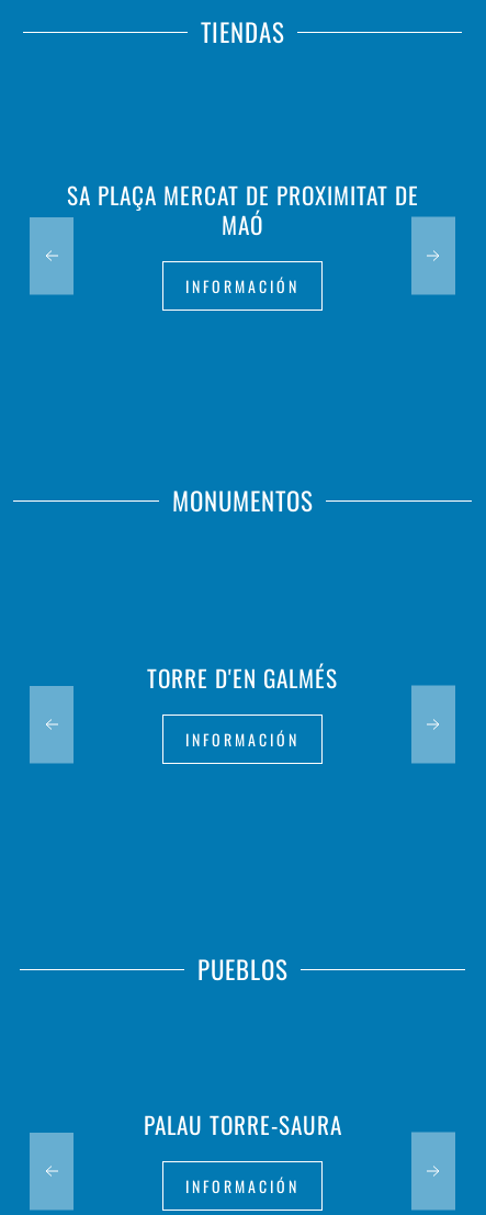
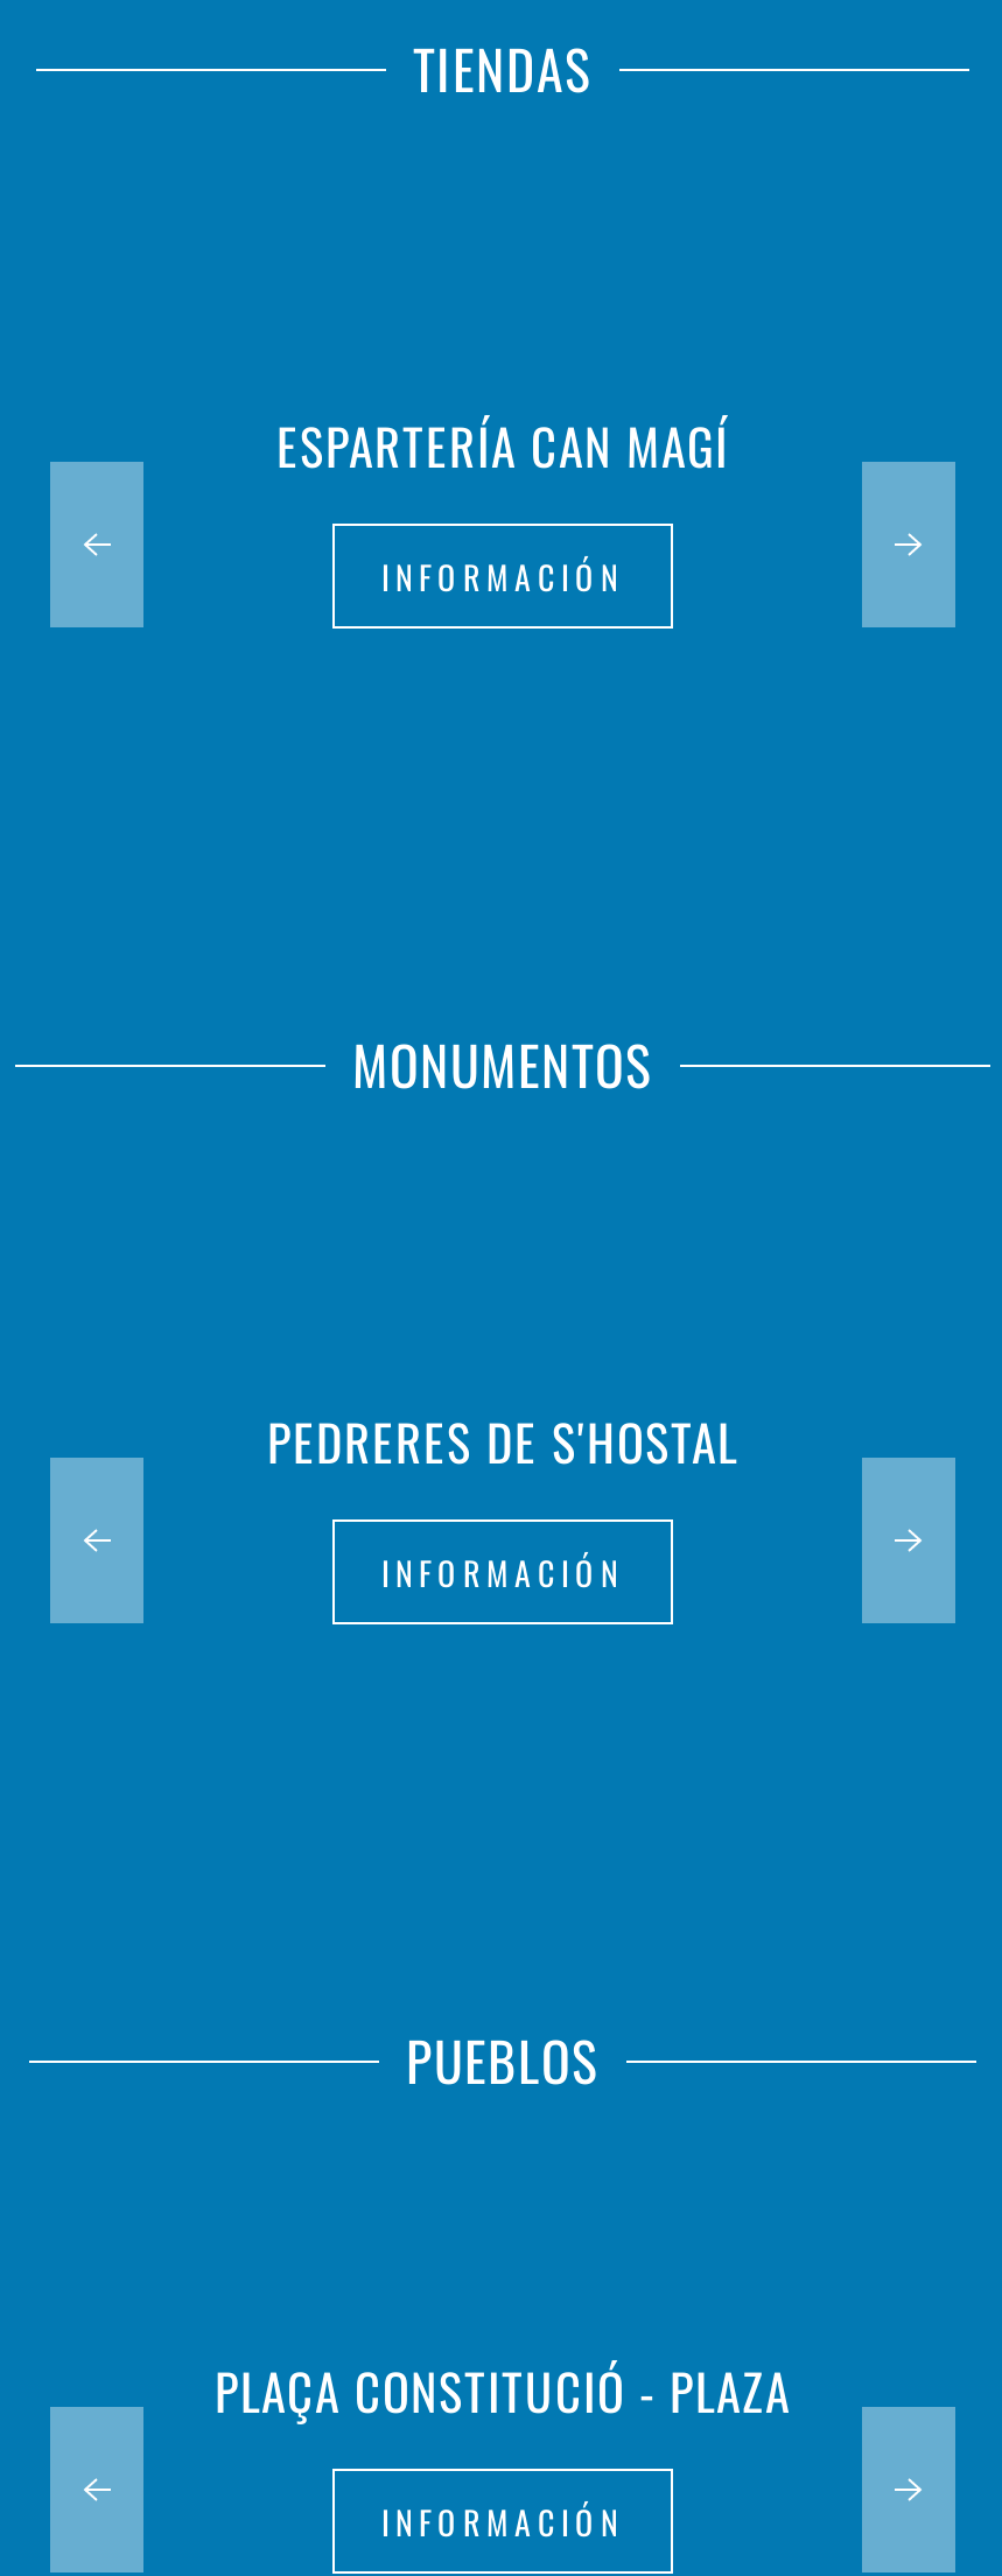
- SA PLAÇA MERCAT DE PROXIMITAT DE
- MAÓ
+ ESPARTERÍA CAN MAGÍ

- TORRE D'EN GALMÉS
+ PEDRERES DE S'HOSTAL

- PALAU TORRE-SAURA
+ PLAÇA CONSTITUCIÓ - PLAZA
